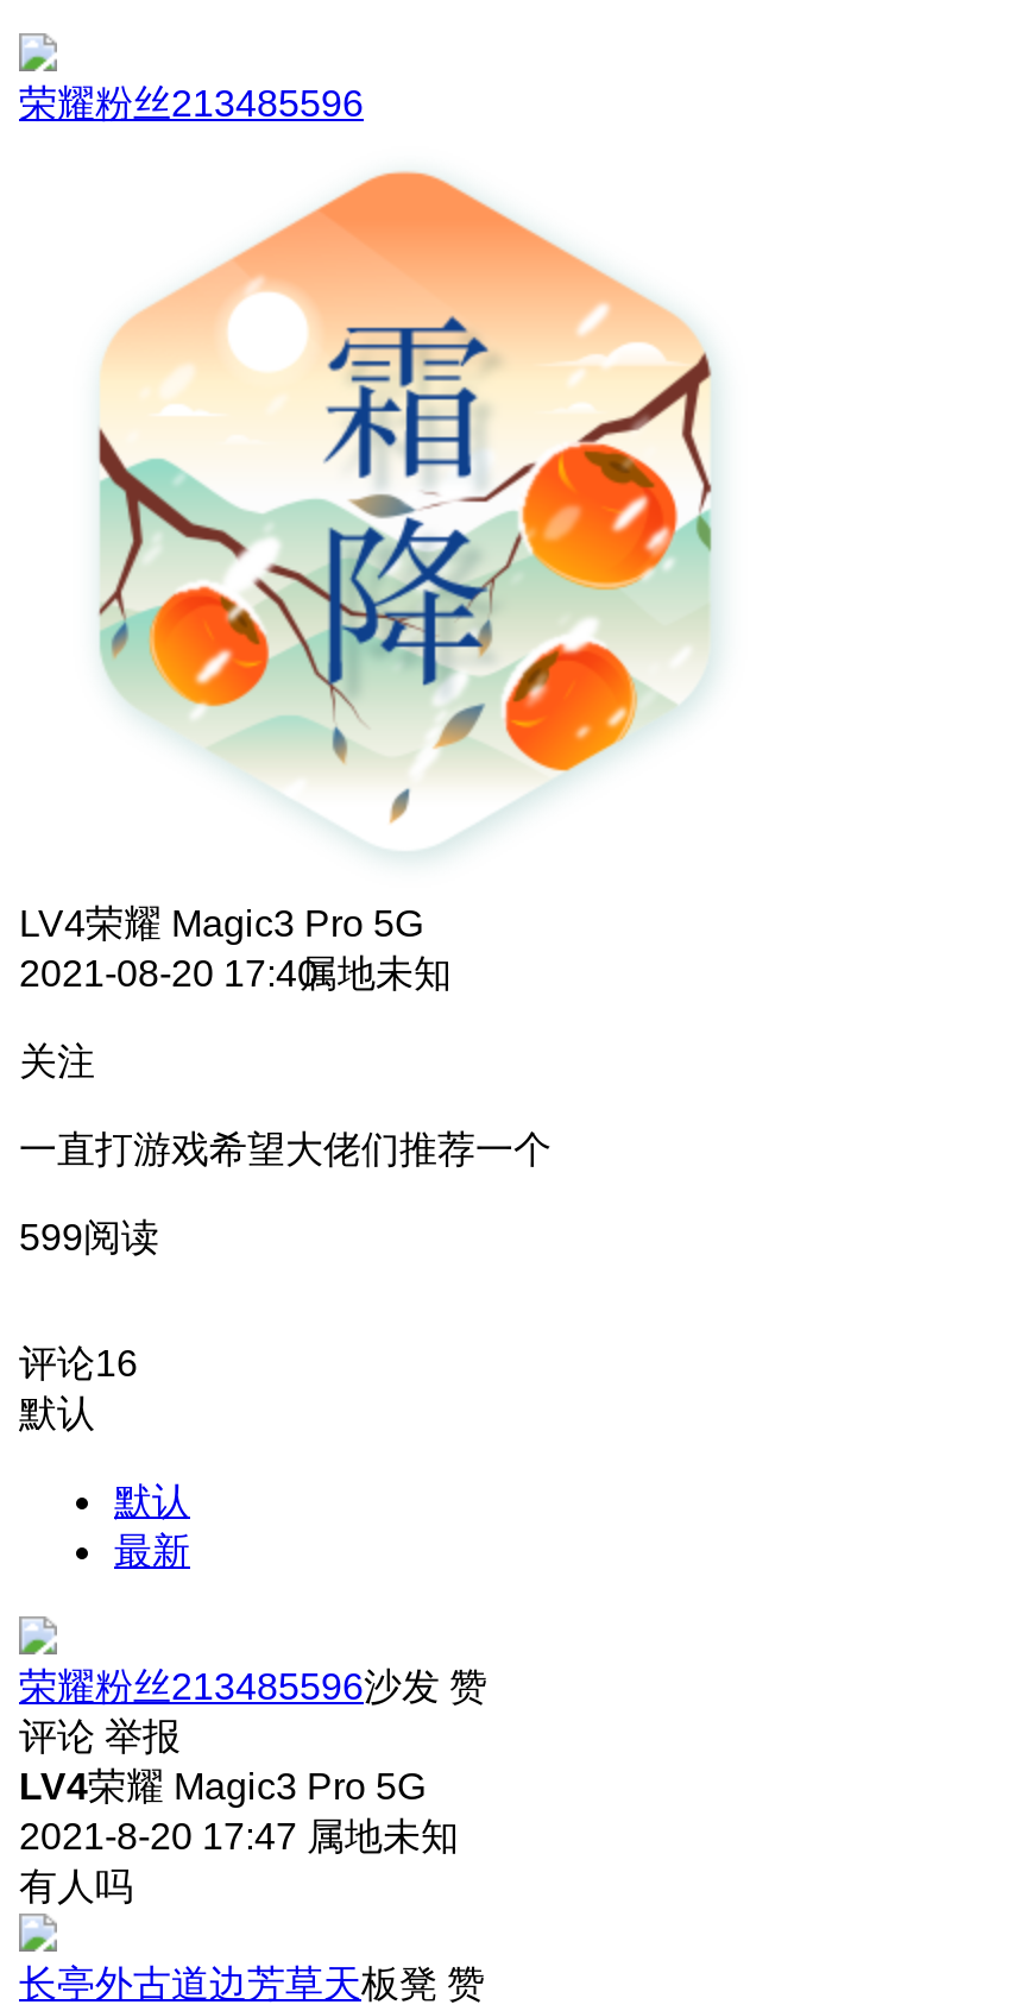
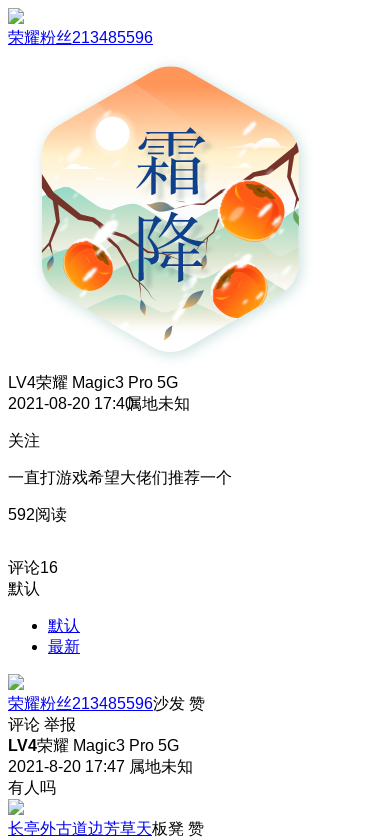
- 599阅读
+ 592阅读
